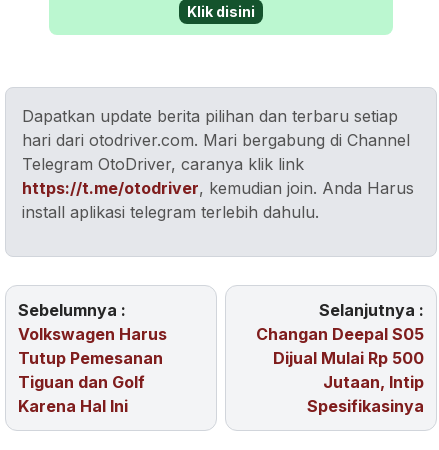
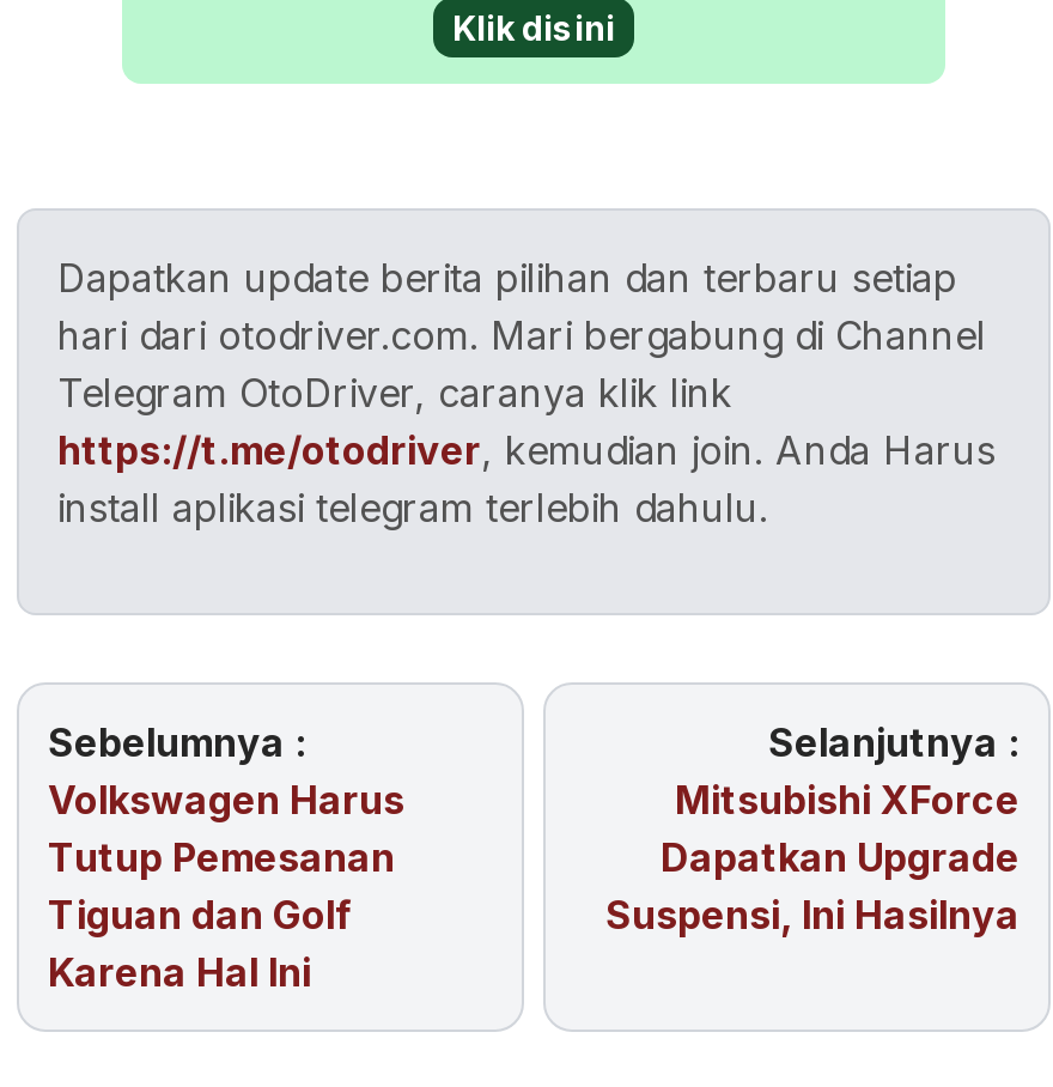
- Changan Deepal S05
- Dijual Mulai Rp 500
- Jutaan, Intip
- Spesifikasinya
+ Mitsubishi XForce
+ Dapatkan Upgrade
+ Suspensi, Ini Hasilnya
